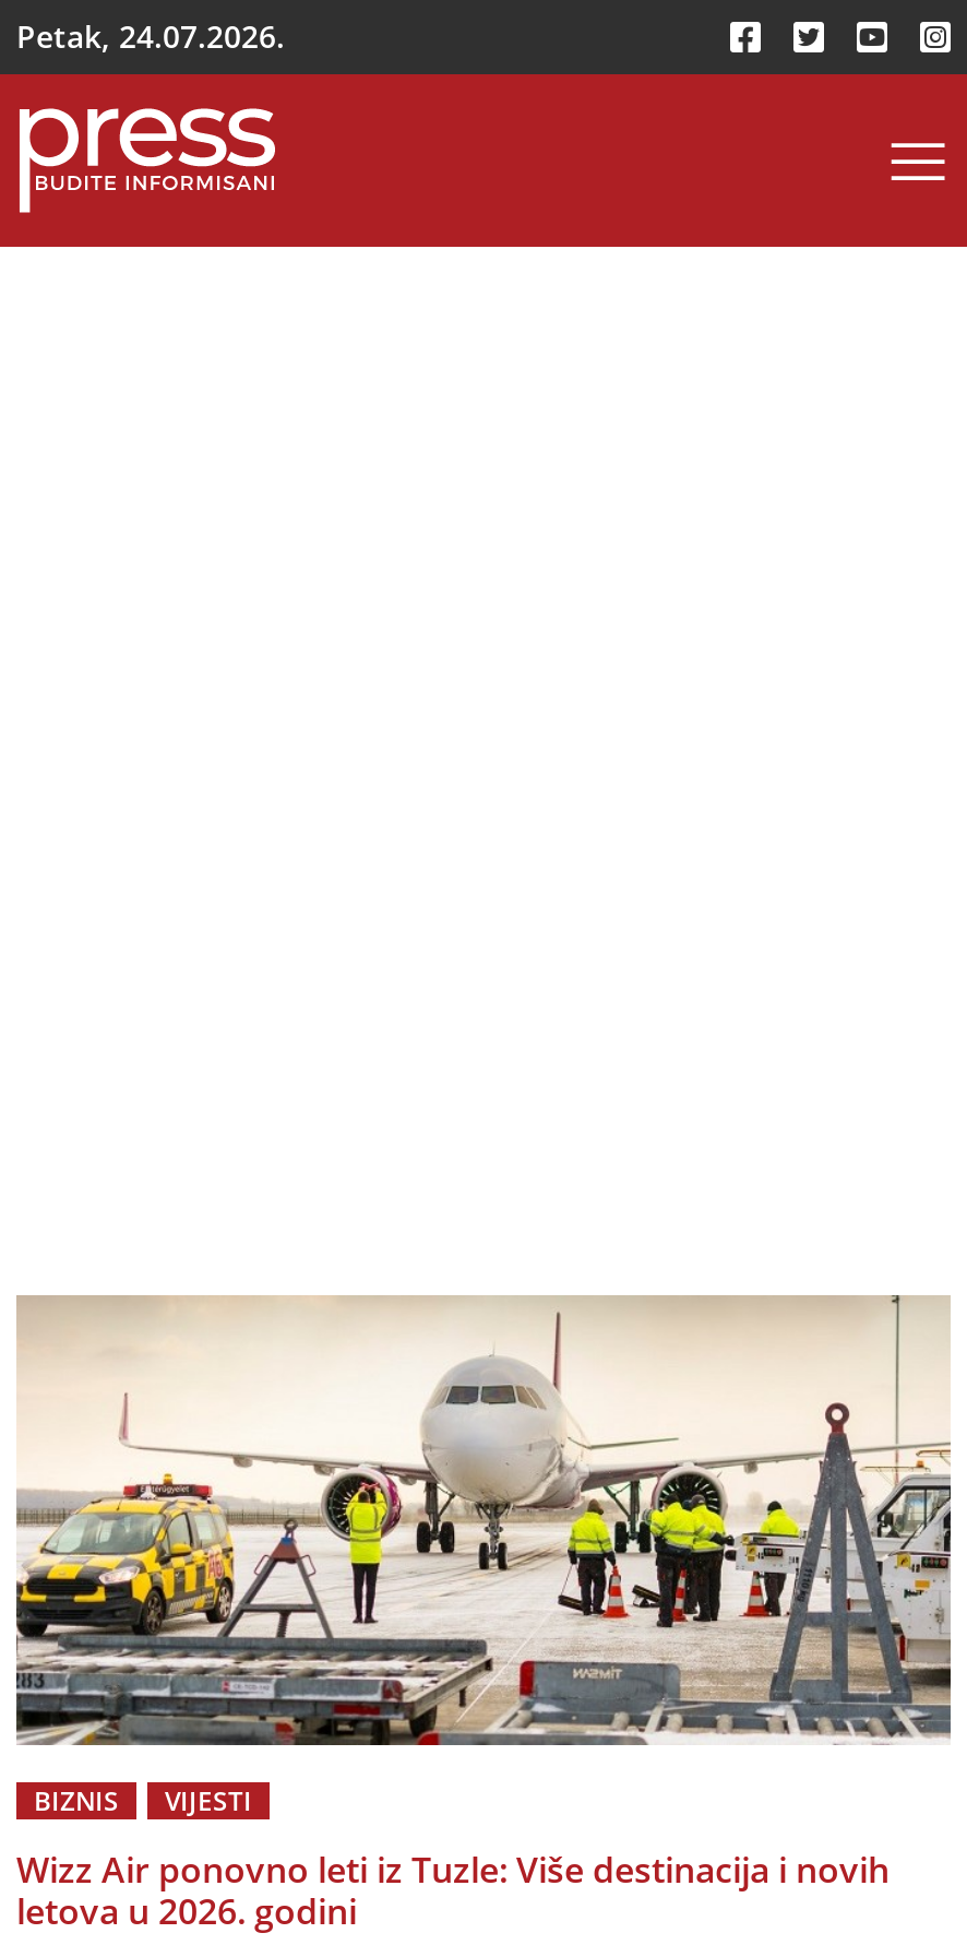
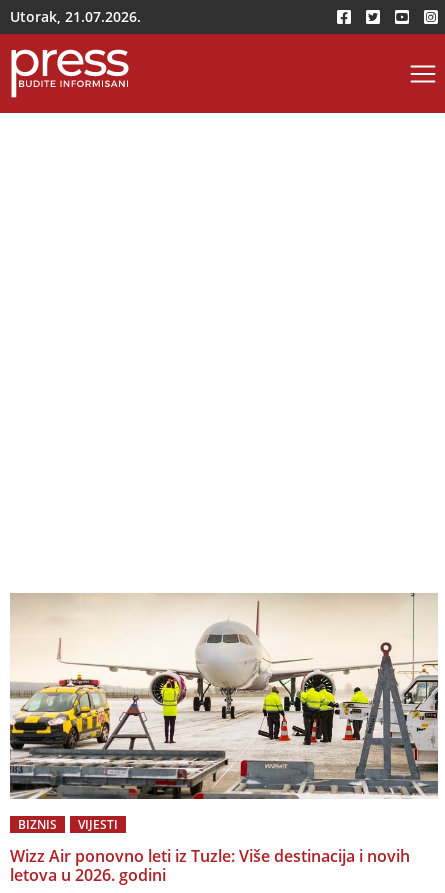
- Petak, 24.07.2026.
+ Utorak, 21.07.2026.
